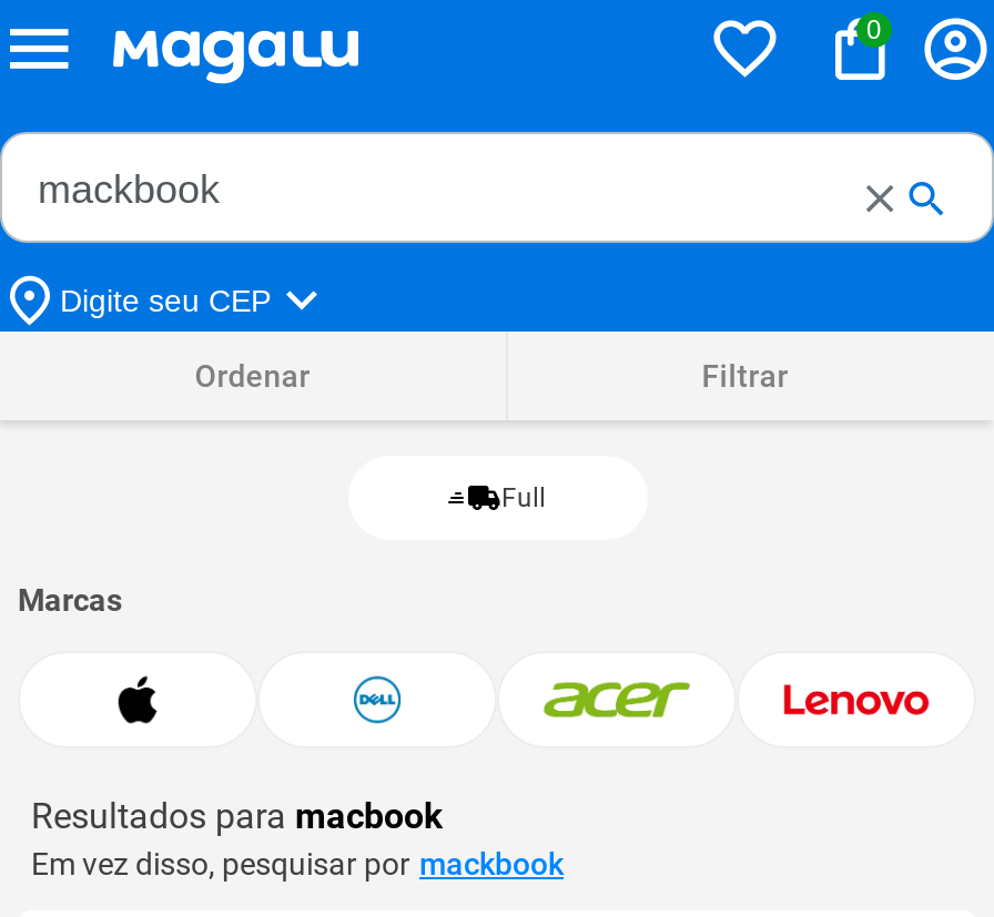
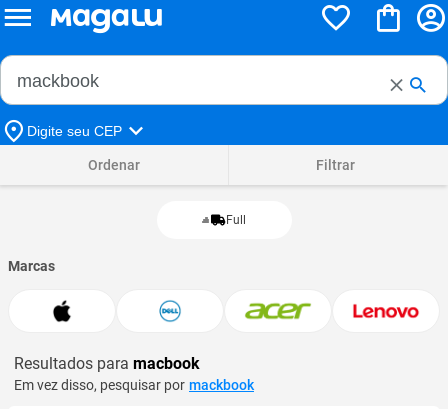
- 0
